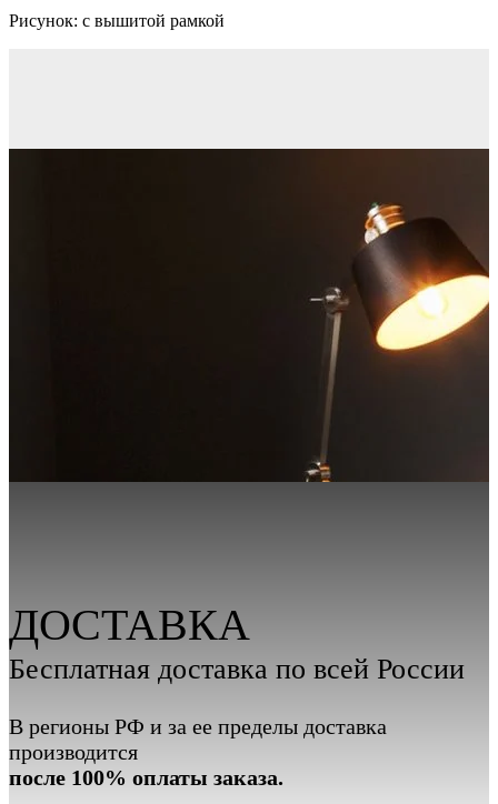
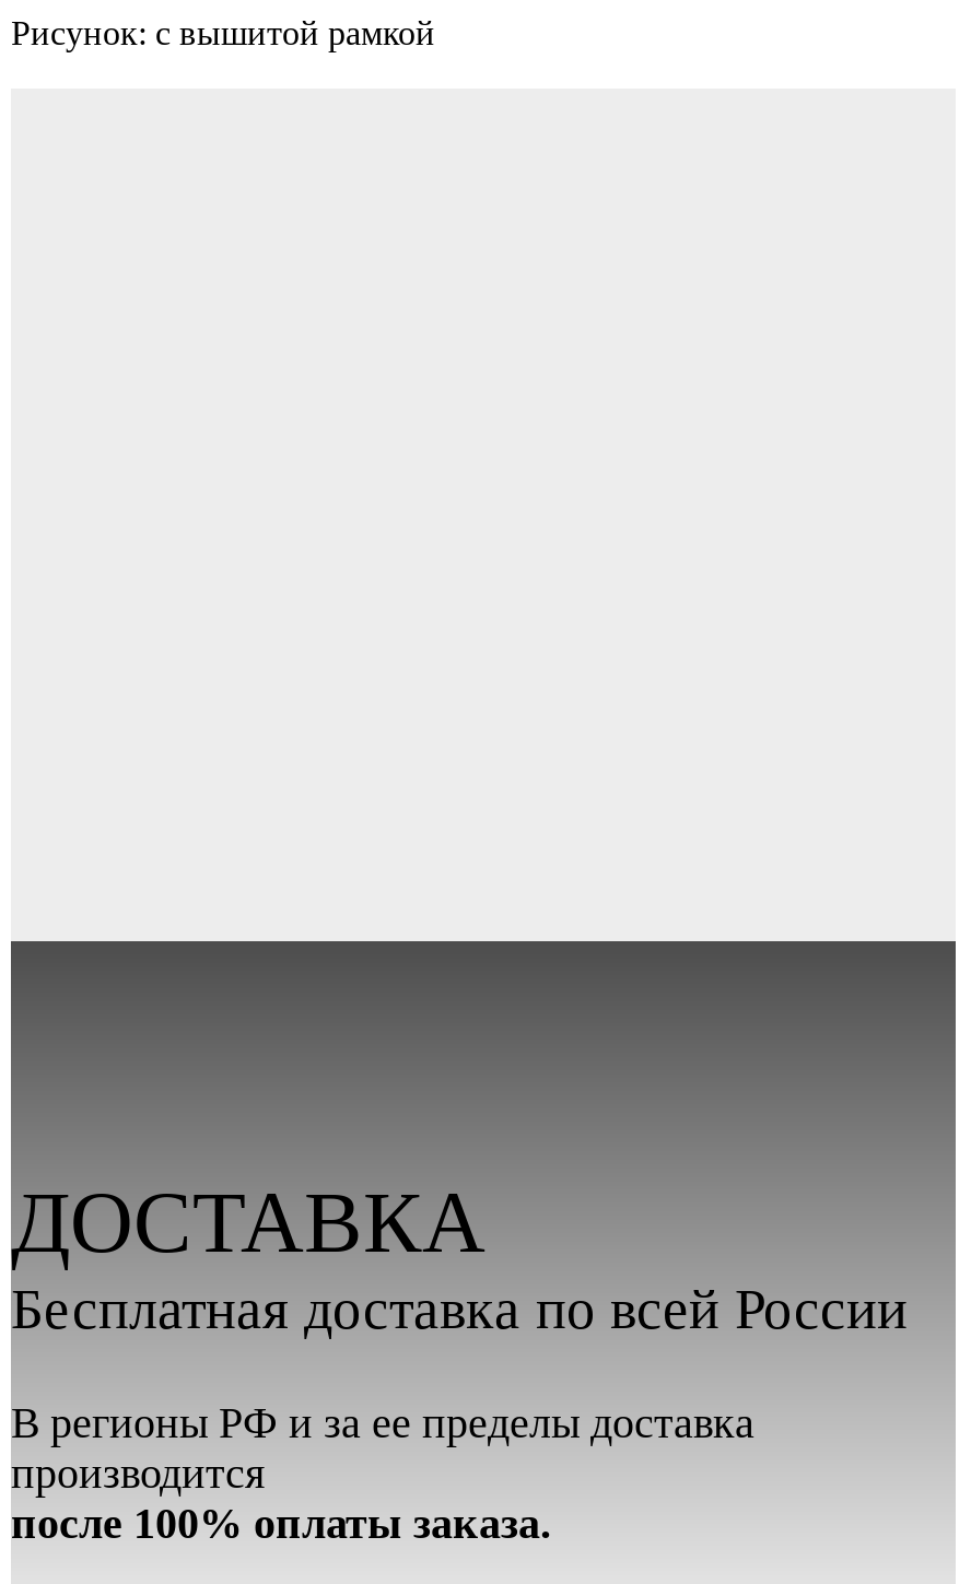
- [image]
